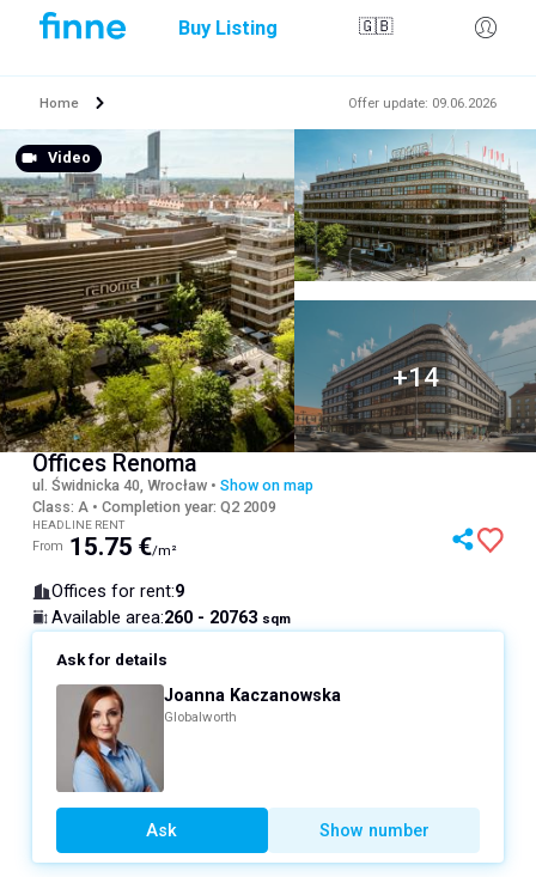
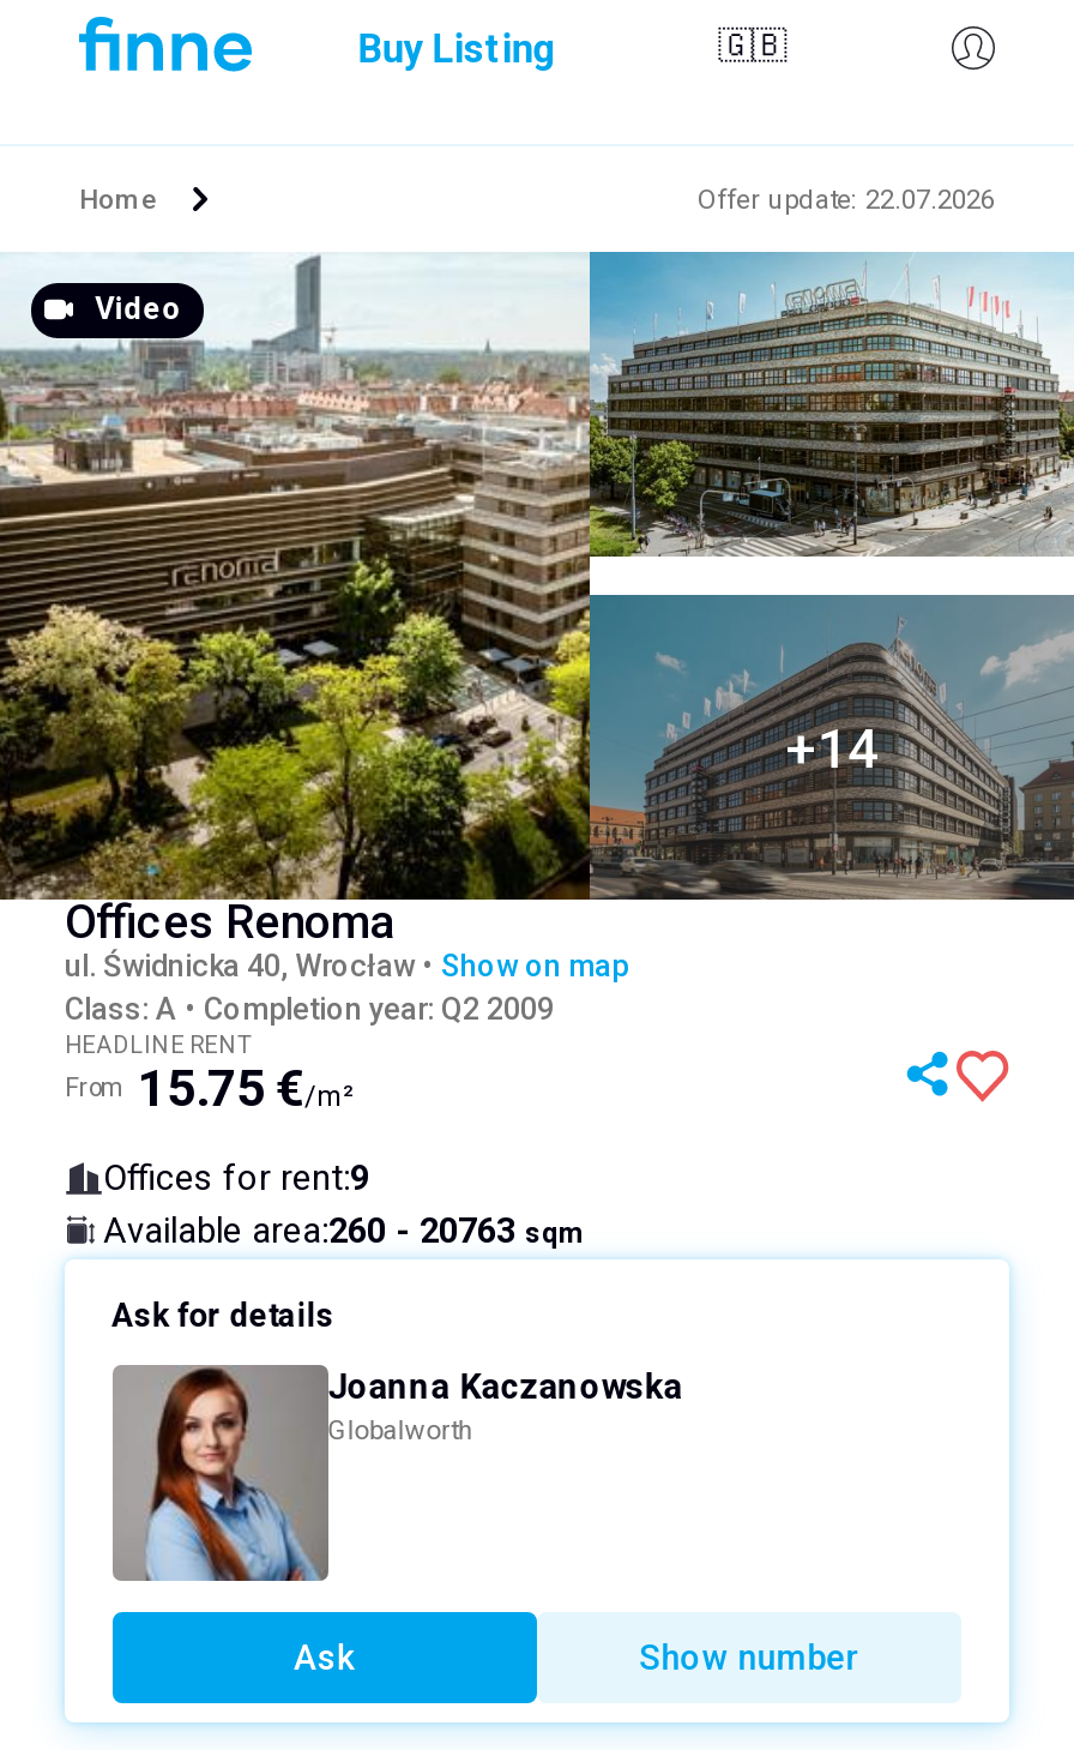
- Offer update: 09.06.2026
+ Offer update: 22.07.2026
